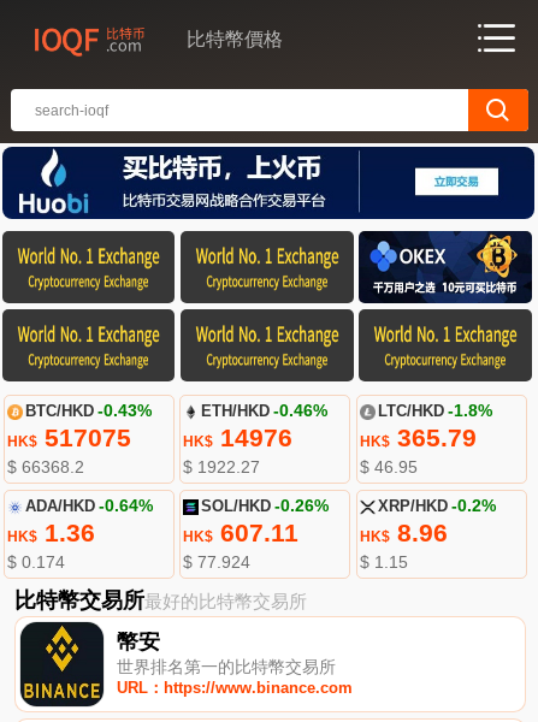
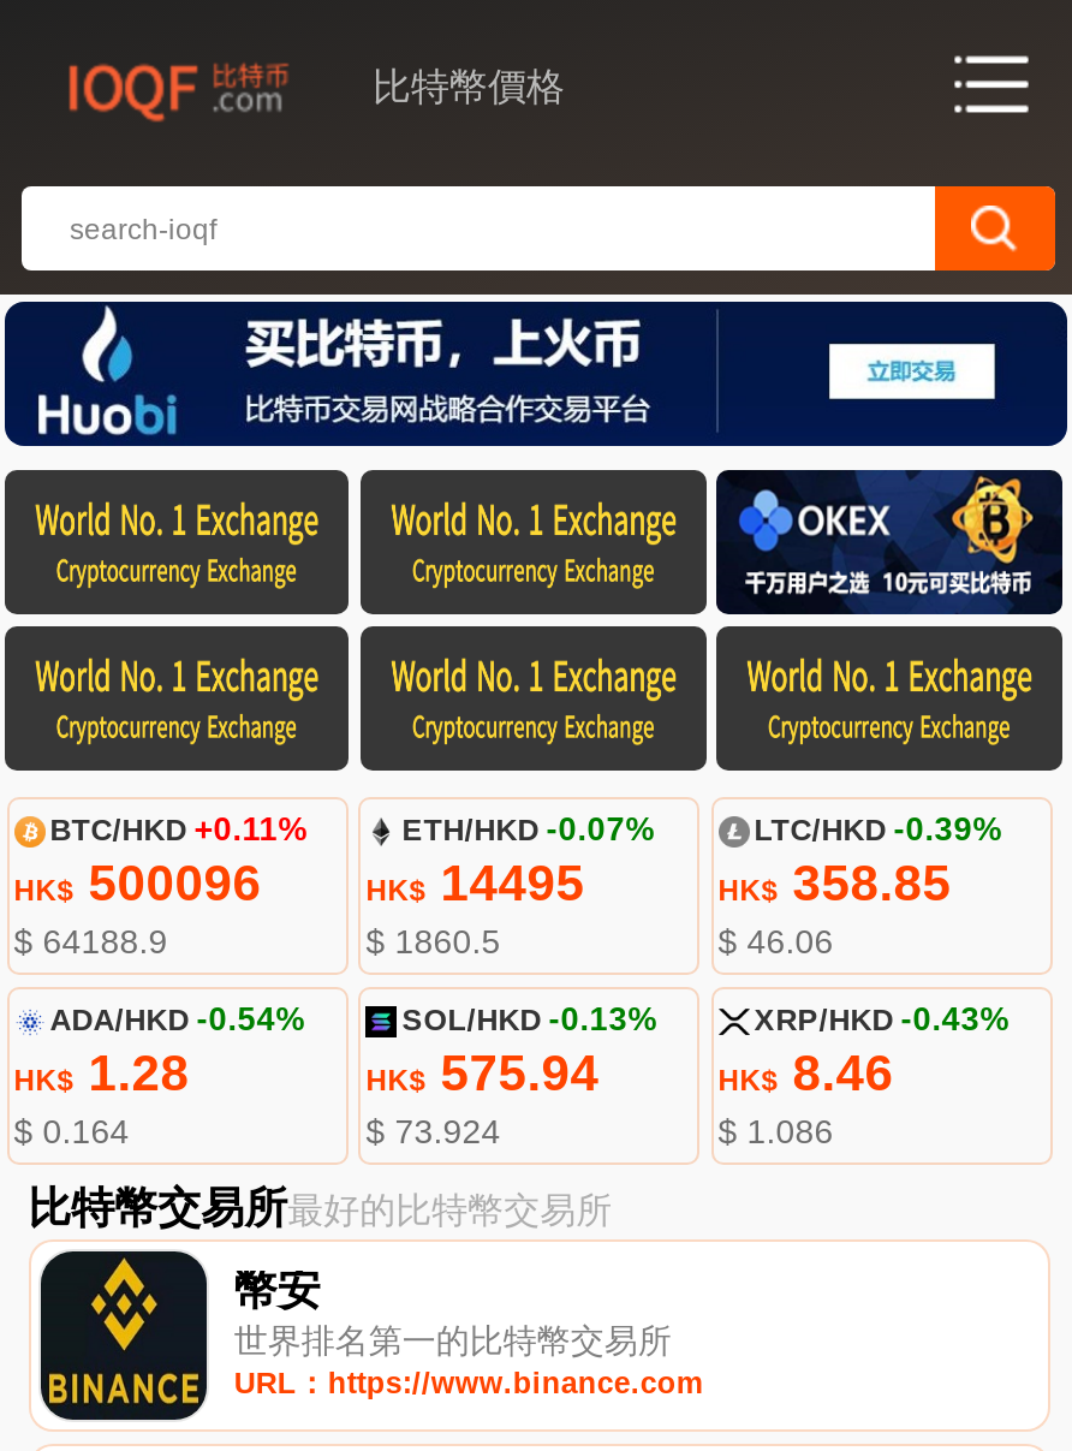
- BTC/HKD -0.43%
- HK$517075
- $ 66368.2
+ BTC/HKD +0.11%
+ HK$500096
+ $ 64188.9

- ETH/HKD -0.46%
- HK$14976
- $ 1922.27
+ ETH/HKD -0.07%
+ HK$14495
+ $ 1860.5

- LTC/HKD -1.8%
- HK$365.79
- $ 46.95
+ LTC/HKD -0.39%
+ HK$358.85
+ $ 46.06

- ADA/HKD -0.64%
- HK$1.36
- $ 0.174
+ ADA/HKD -0.54%
+ HK$1.28
+ $ 0.164

- SOL/HKD -0.26%
- HK$607.11
- $ 77.924
+ SOL/HKD -0.13%
+ HK$575.94
+ $ 73.924

- XRP/HKD -0.2%
- HK$8.96
- $ 1.15
+ XRP/HKD -0.43%
+ HK$8.46
+ $ 1.086
